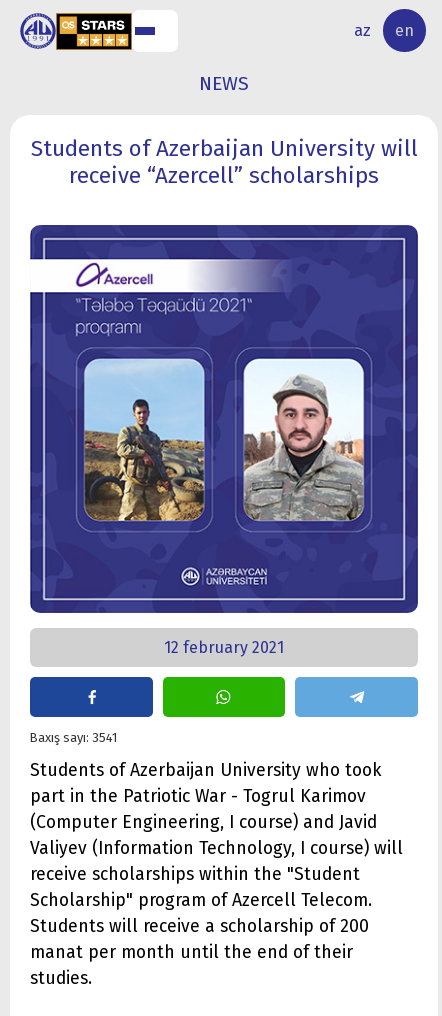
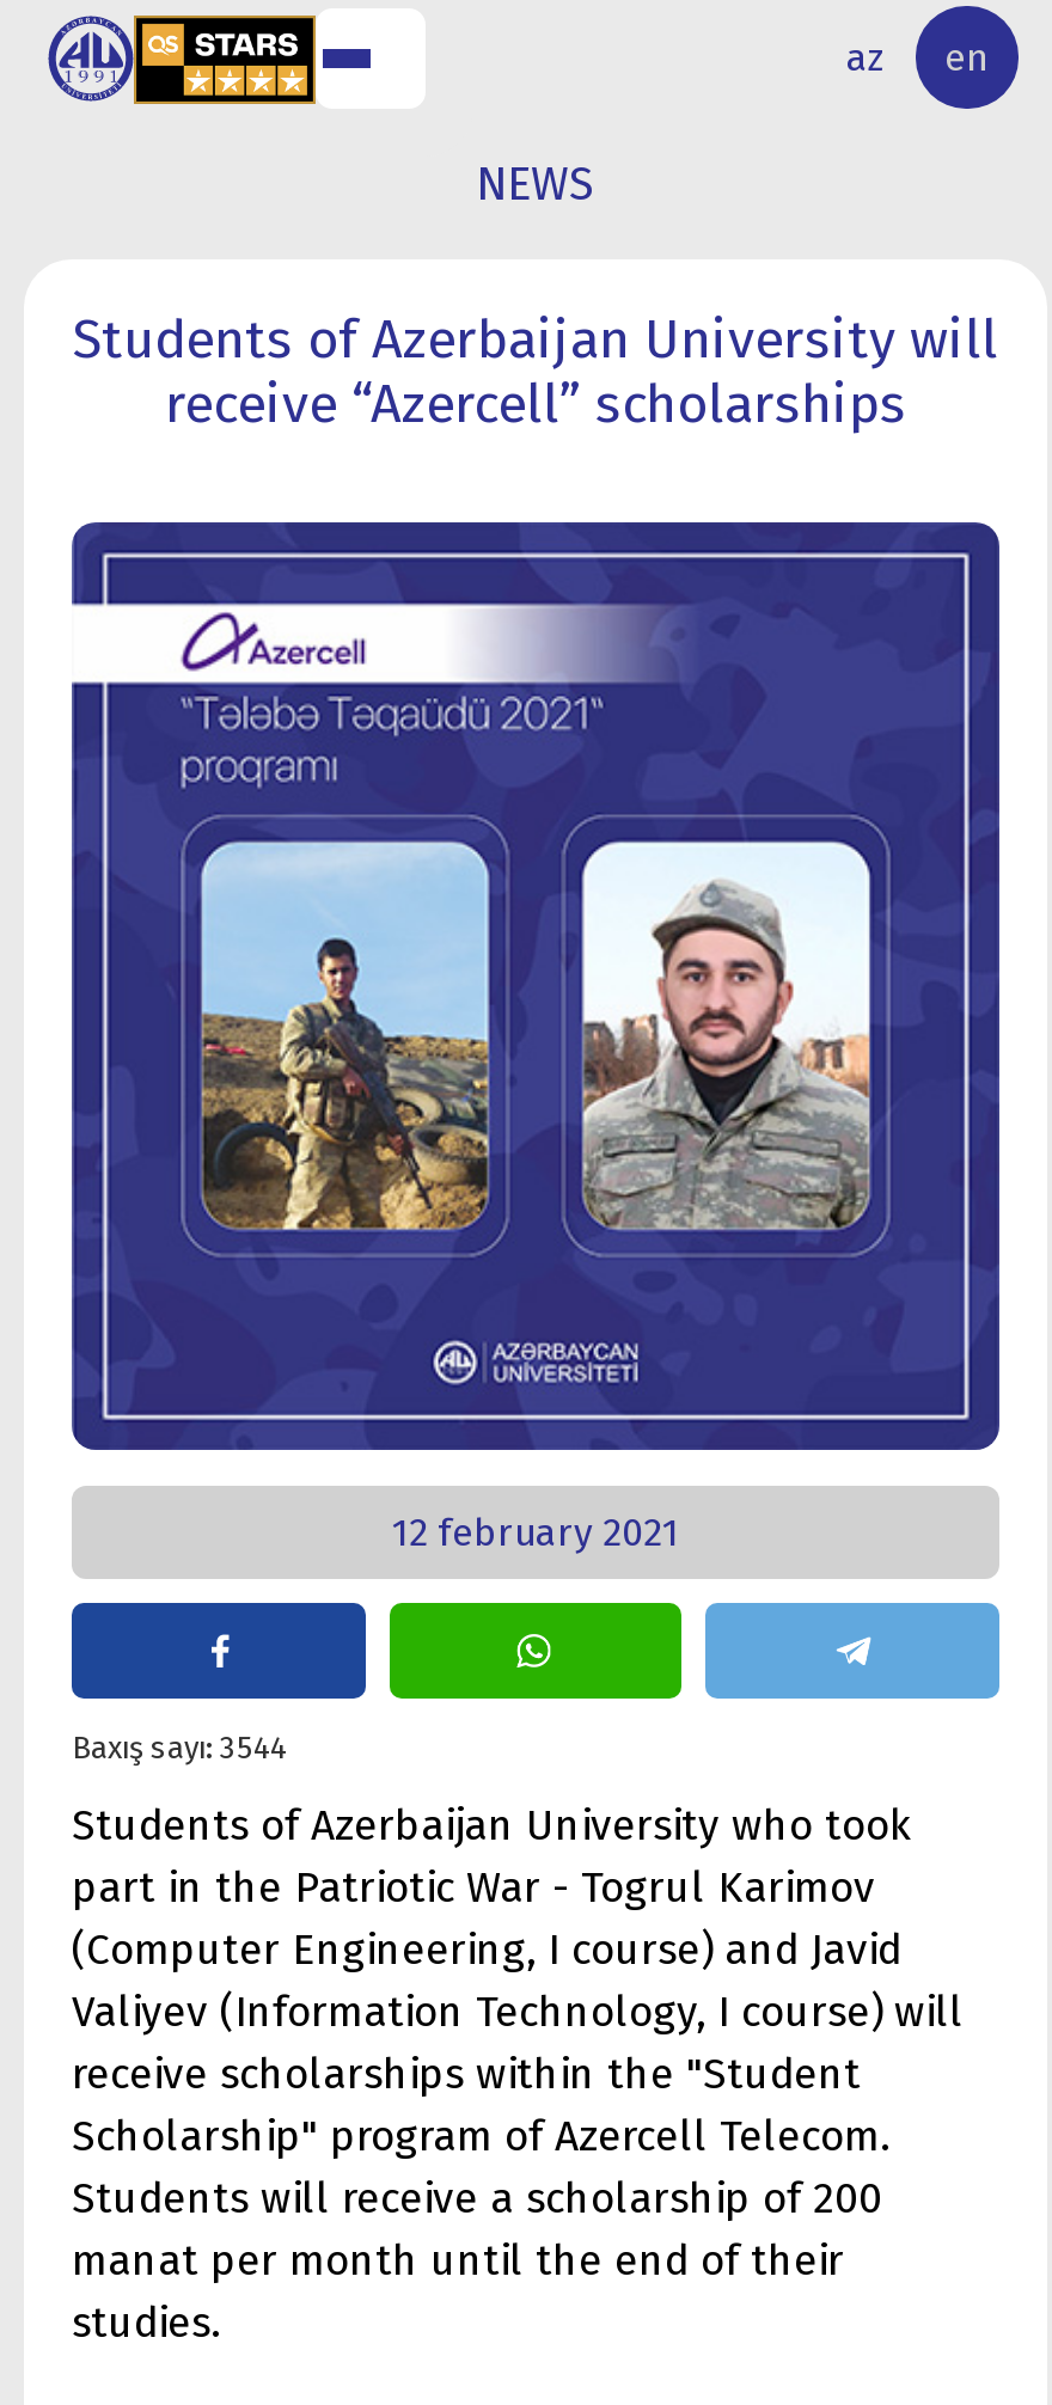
- Baxış sayı: 3541
+ Baxış sayı: 3544
